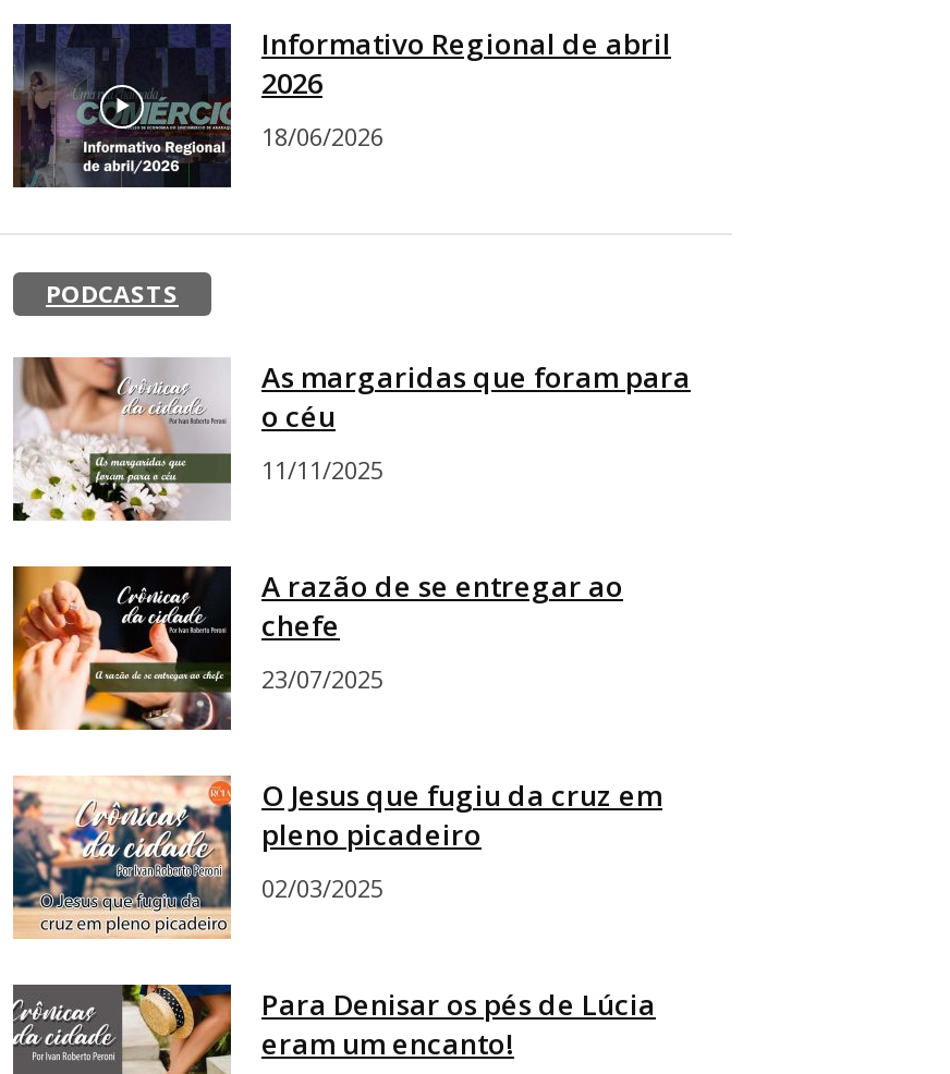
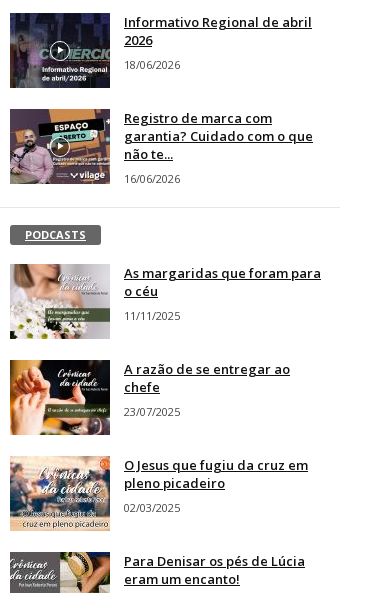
+ [image]
+ Registro de marca com
+ garantia? Cuidado com o que
+ não te...
+ 16/06/2026
